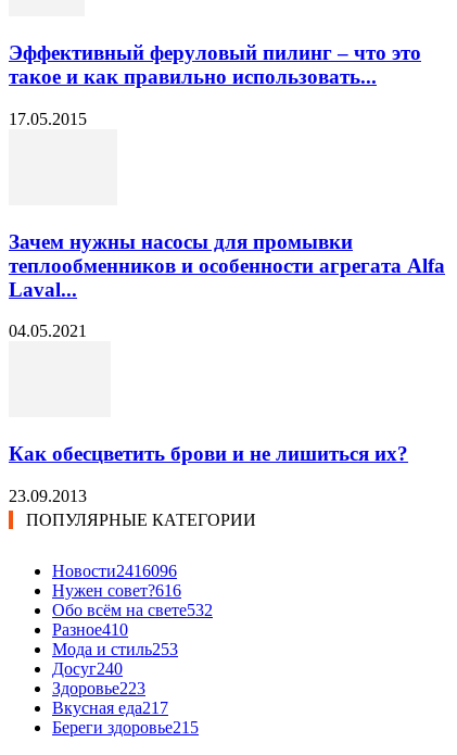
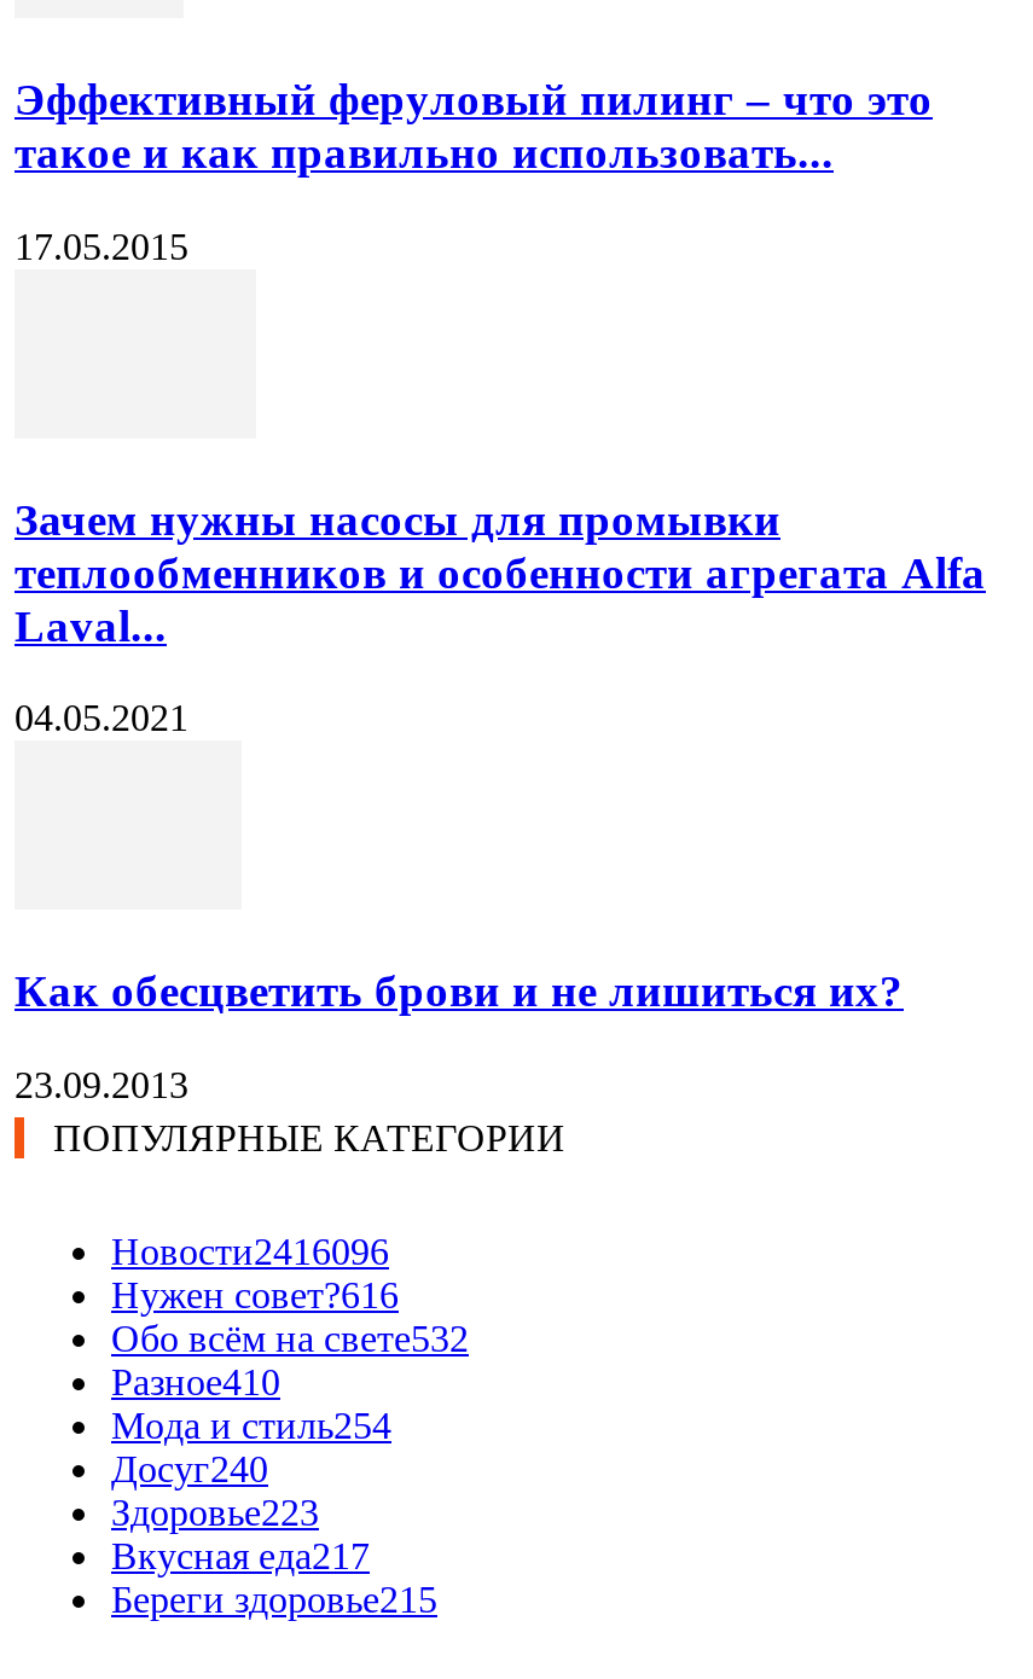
- Мода и стиль253
+ Мода и стиль254
